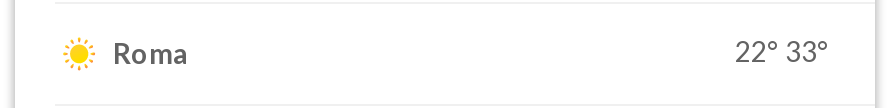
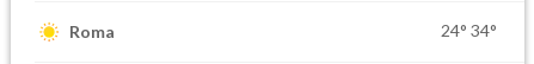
- 22° 33°
+ 24° 34°
